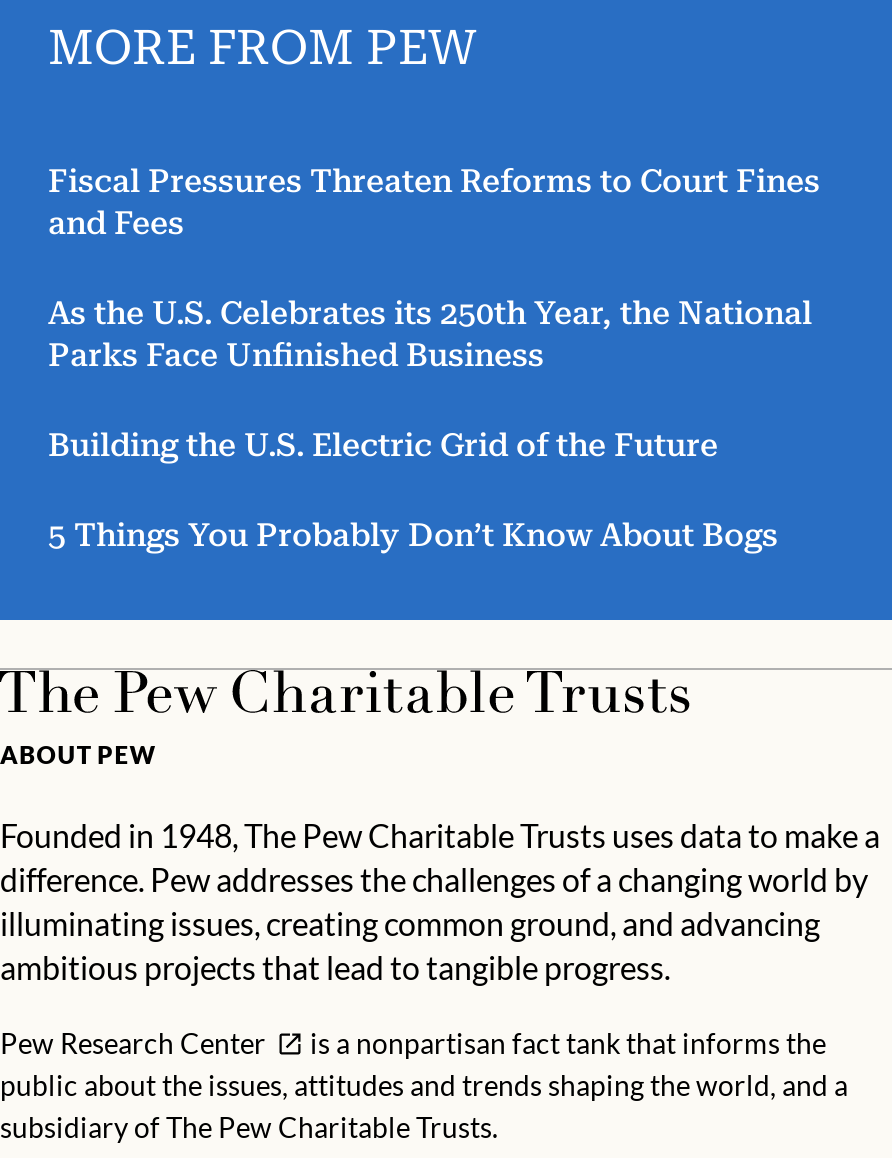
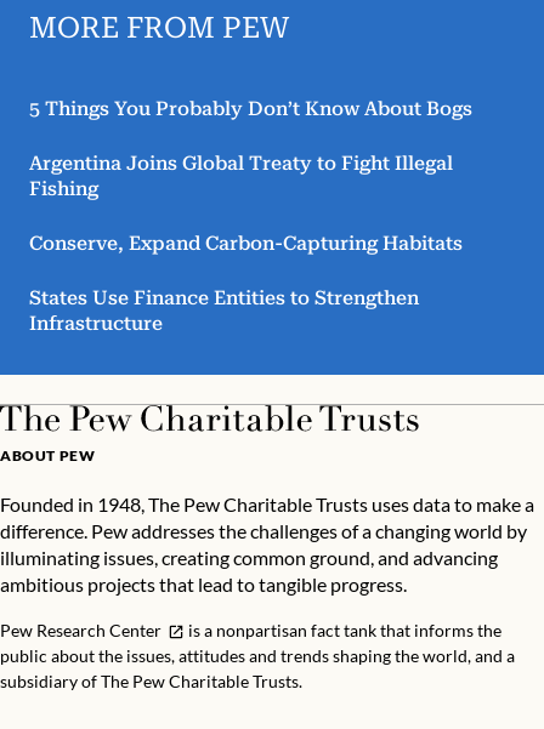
- Fiscal Pressures Threaten Reforms to Court Fines
- and Fees
- As the U.S. Celebrates its 250th Year, the National
- Parks Face Unfinished Business
- Building the U.S. Electric Grid of the Future

moved up: 5 Things You Probably Don’t Know About Bogs

+ Argentina Joins Global Treaty to Fight Illegal
+ Fishing
+ Conserve, Expand Carbon-Capturing Habitats
+ States Use Finance Entities to Strengthen
+ Infrastructure
